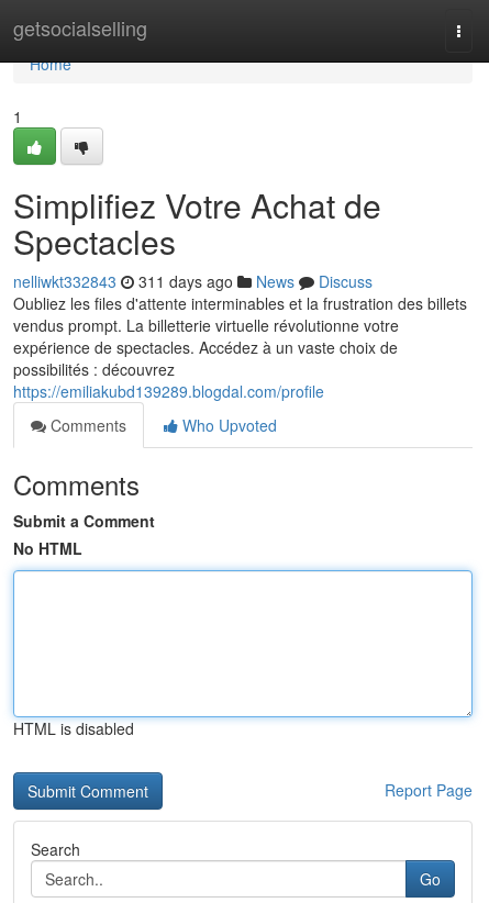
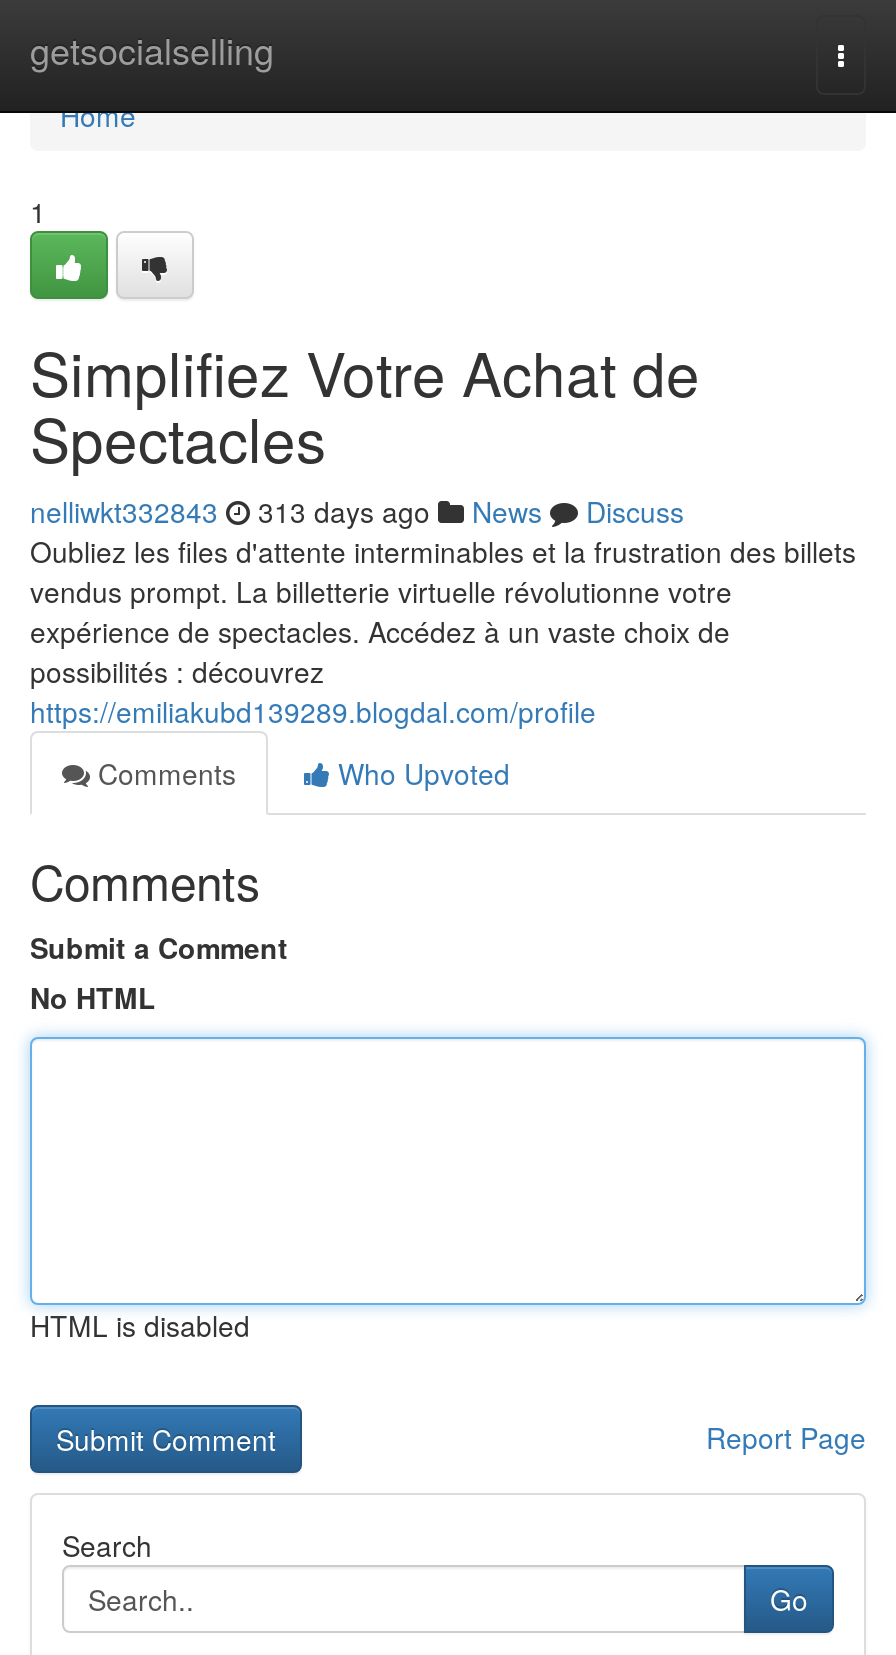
- nelliwkt332843 311 days ago News Discuss
+ nelliwkt332843 313 days ago News Discuss
